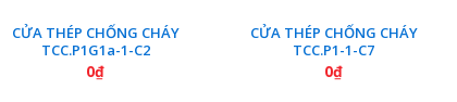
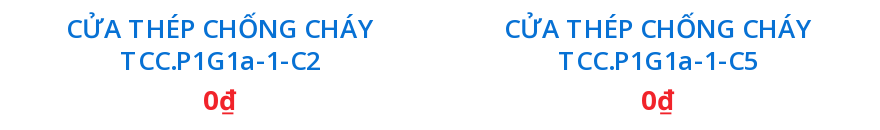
- TCC.P1-1-C7
+ TCC.P1G1a-1-C5
